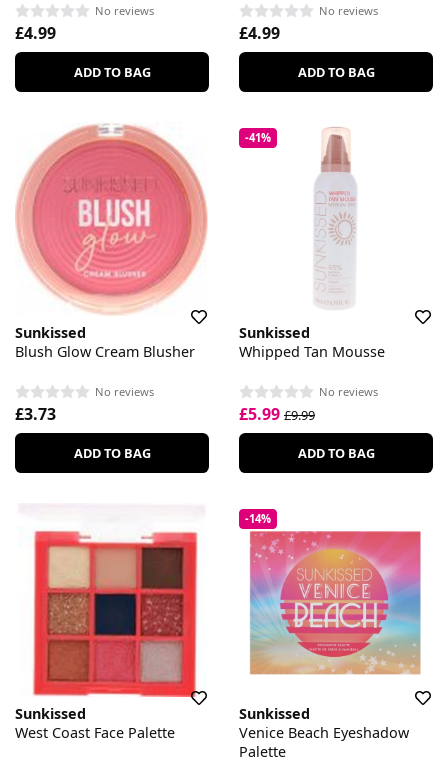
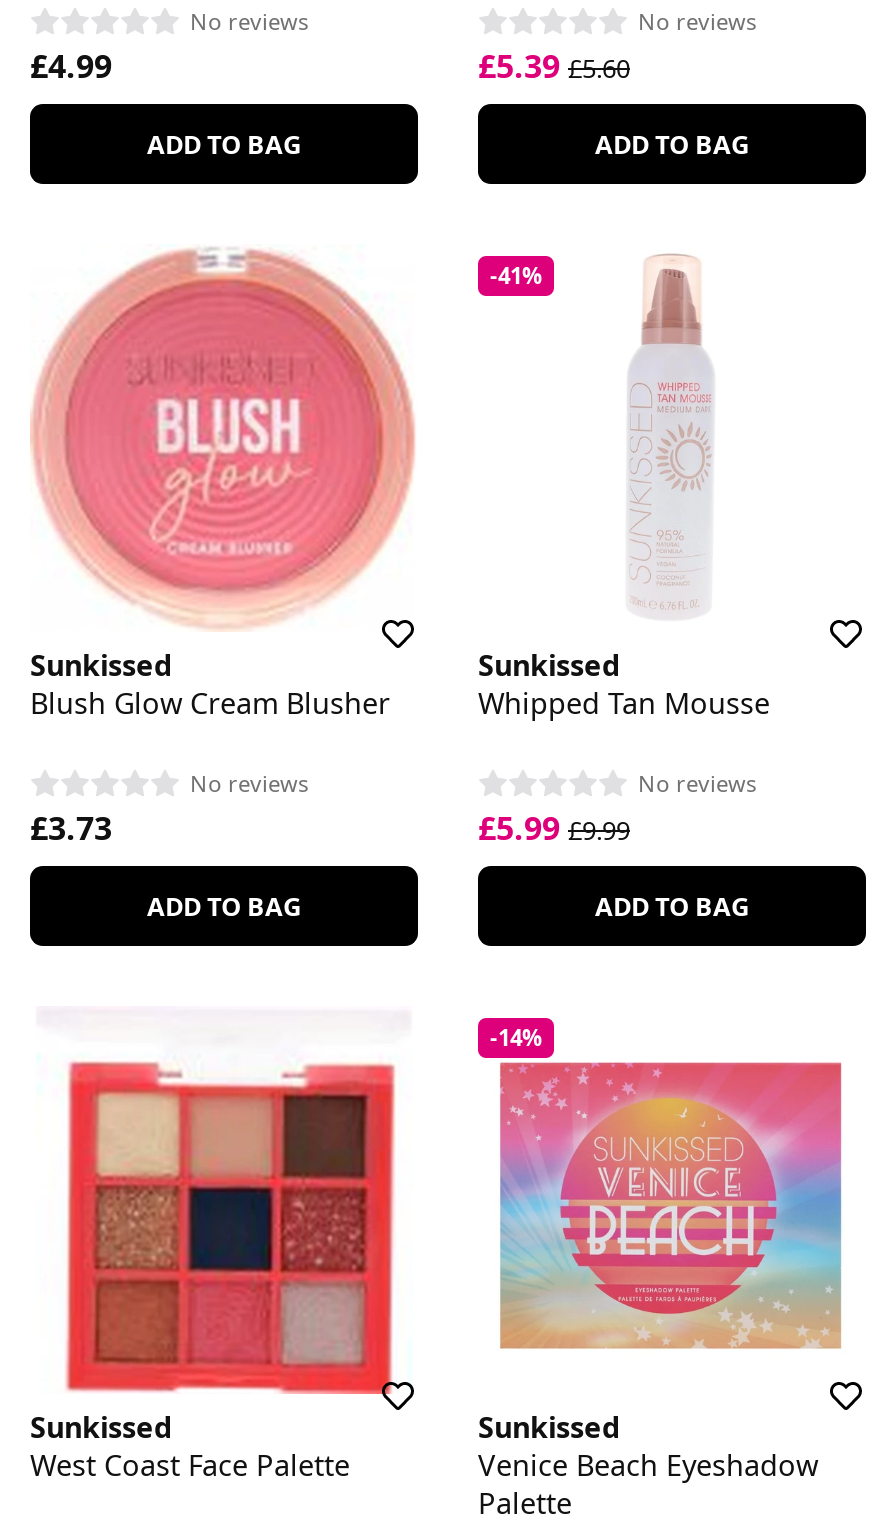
- £4.99
+ £5.39 £5.60
